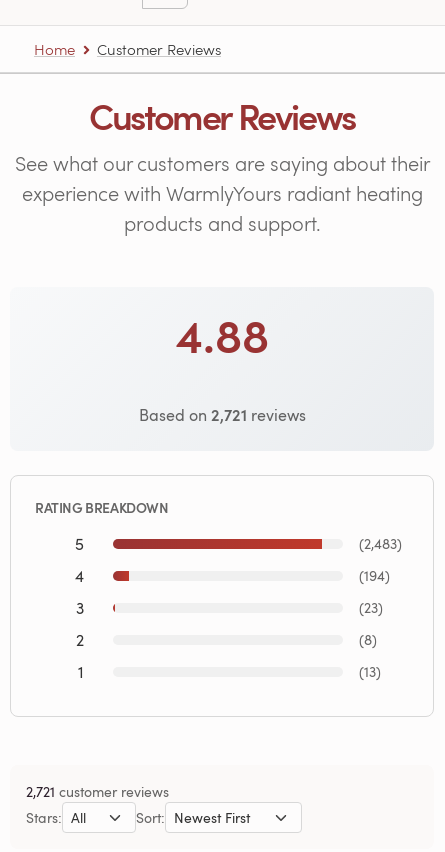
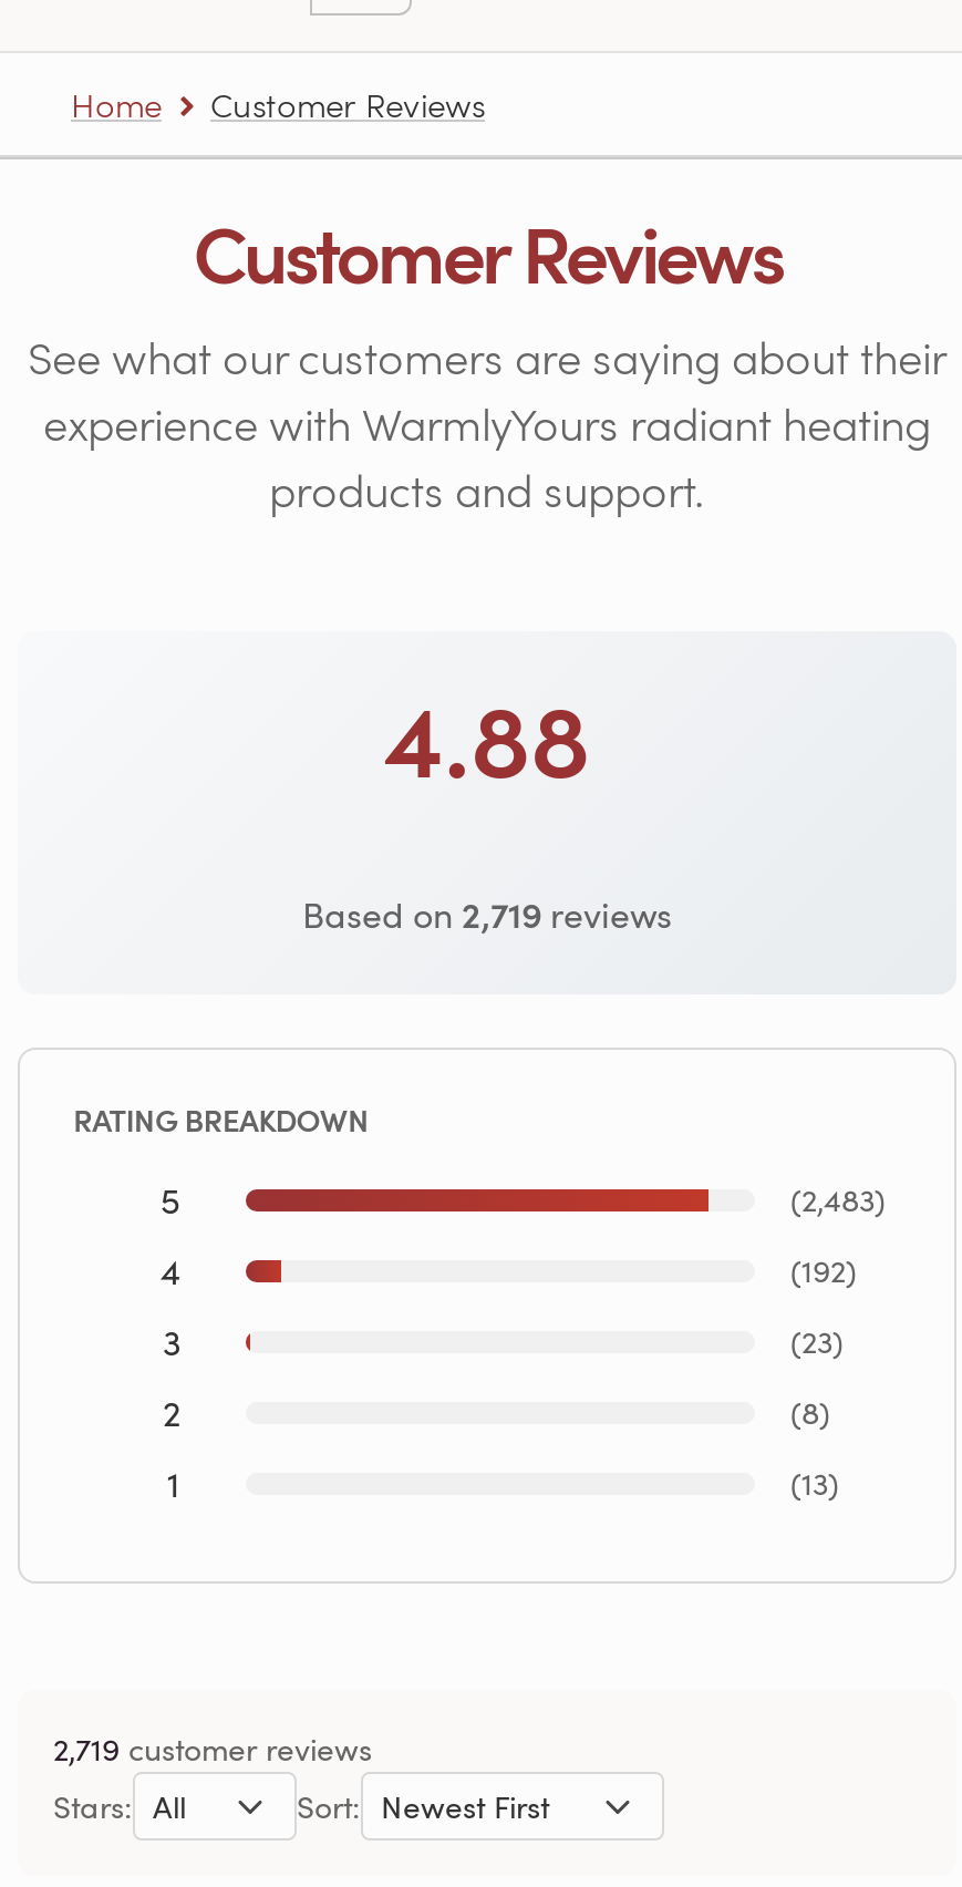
- Based on 2,721 reviews
+ Based on 2,719 reviews

- (194)
+ (192)

- 2,721 customer reviews
+ 2,719 customer reviews
